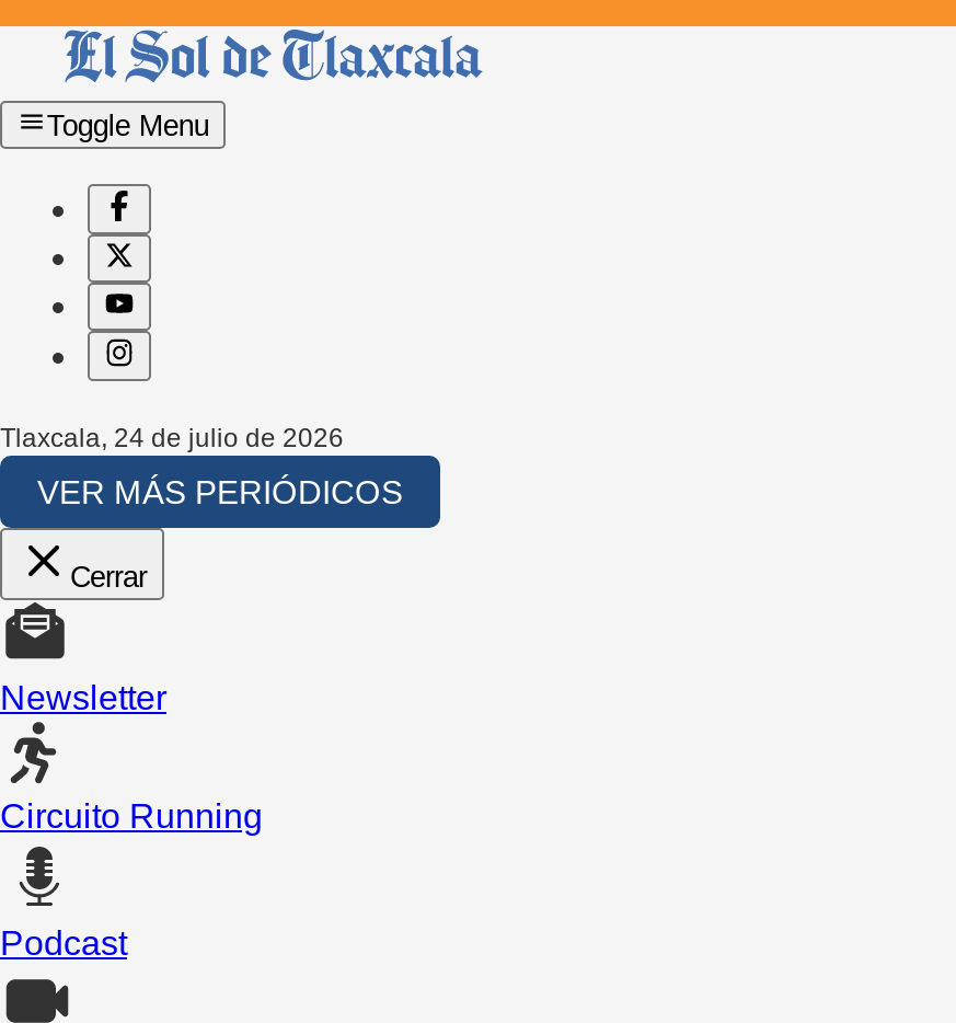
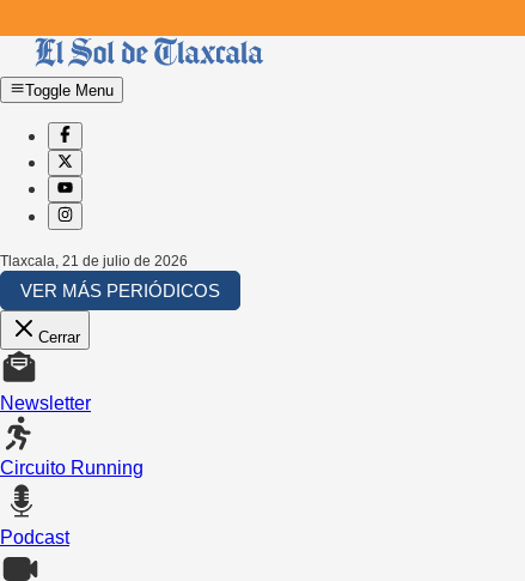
- Tlaxcala, 24 de julio de 2026
+ Tlaxcala, 21 de julio de 2026
